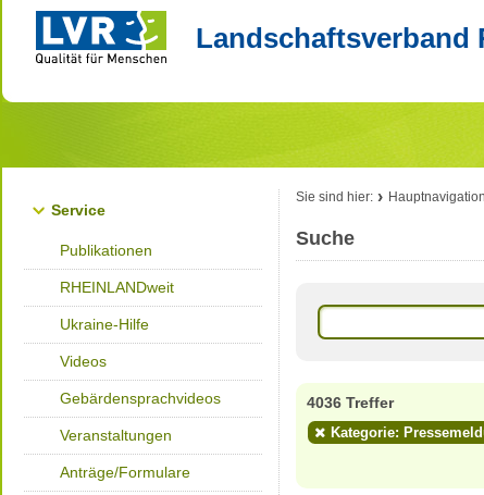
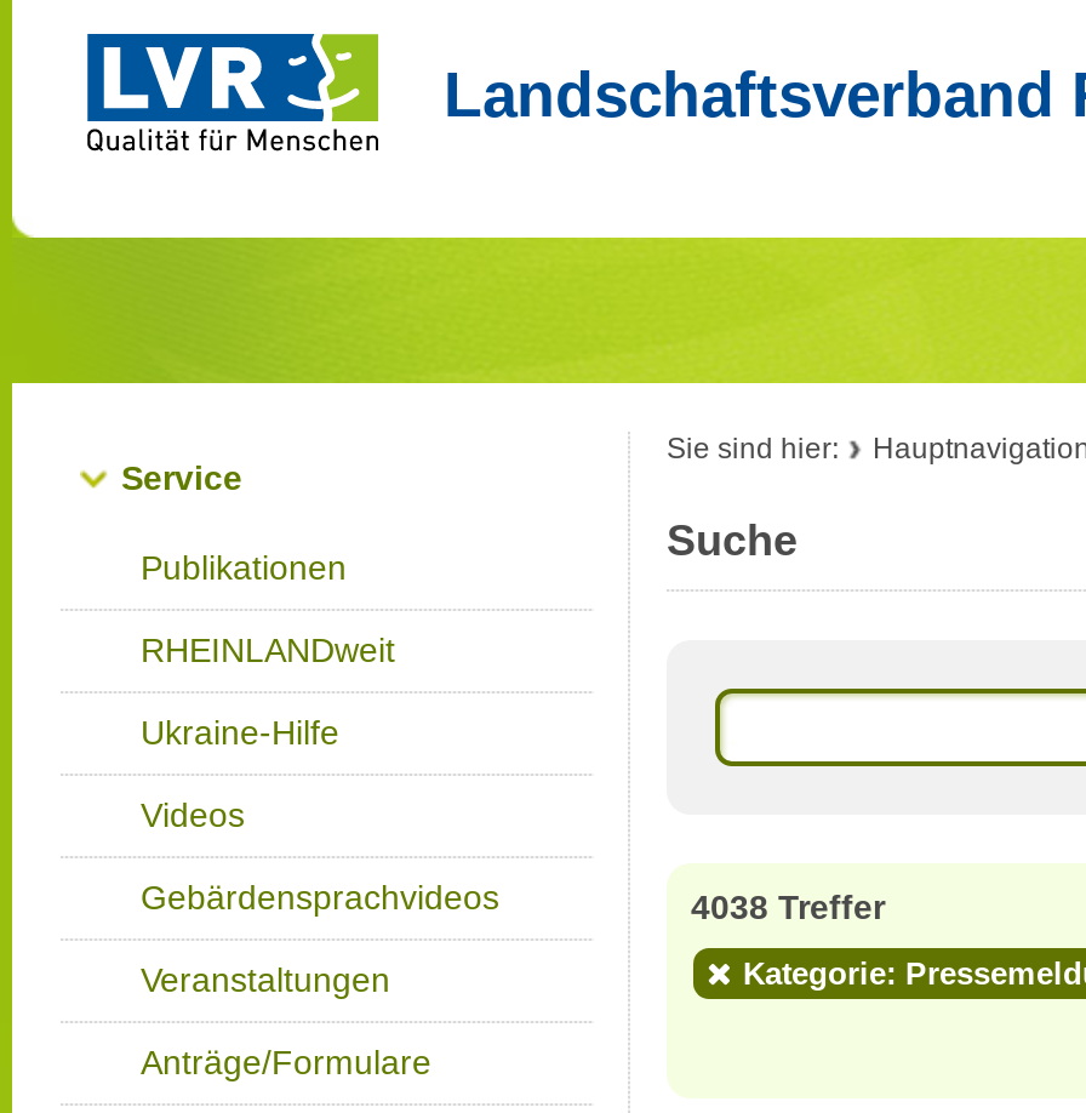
- 4036 Treffer
+ 4038 Treffer
